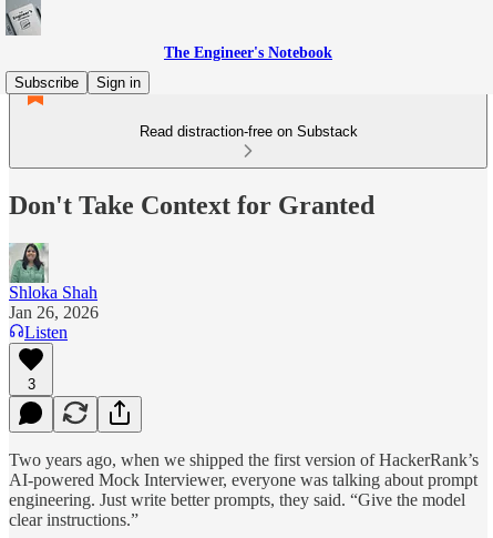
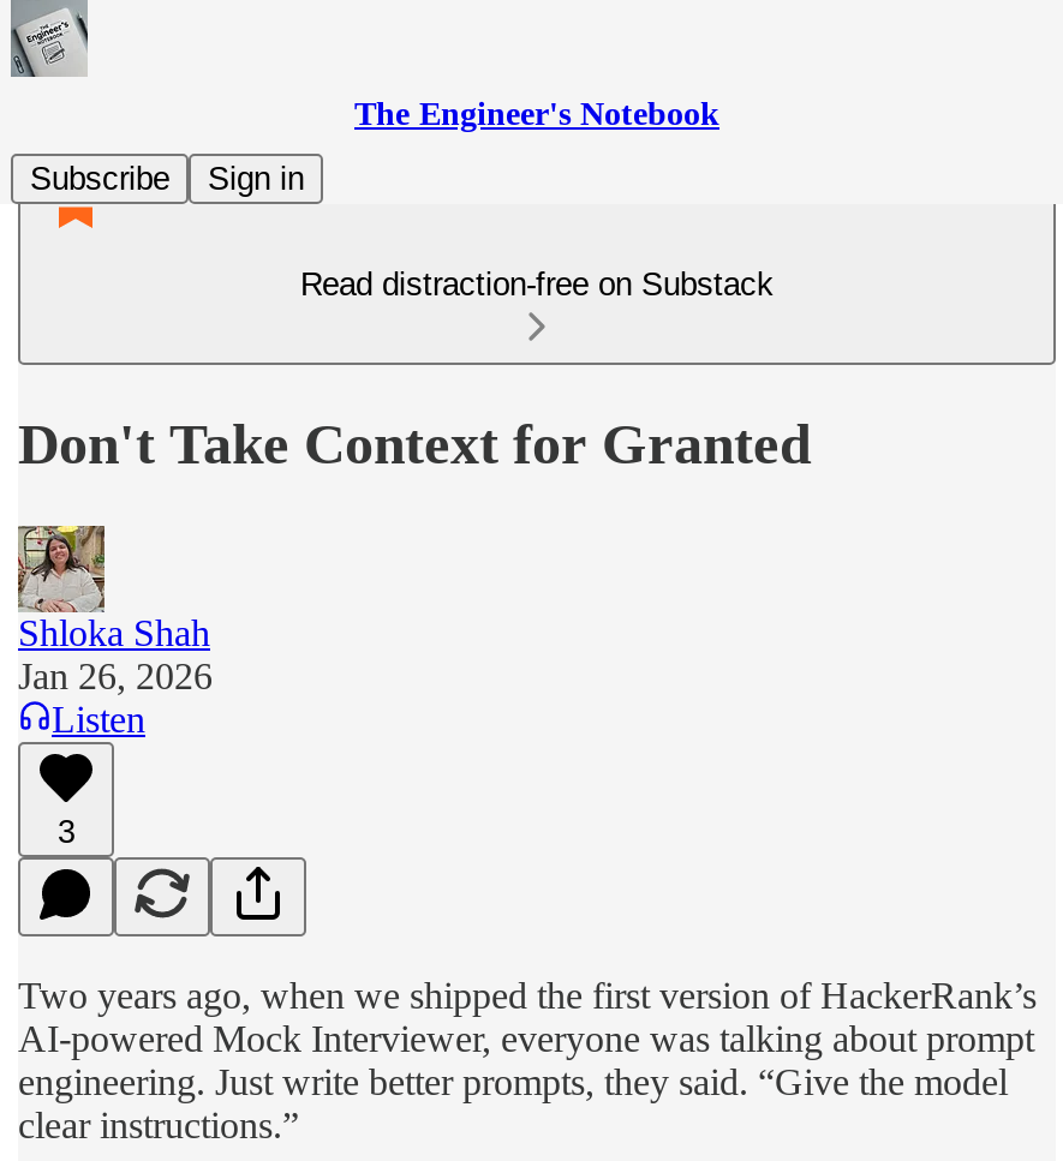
- [image]
+ [image]
